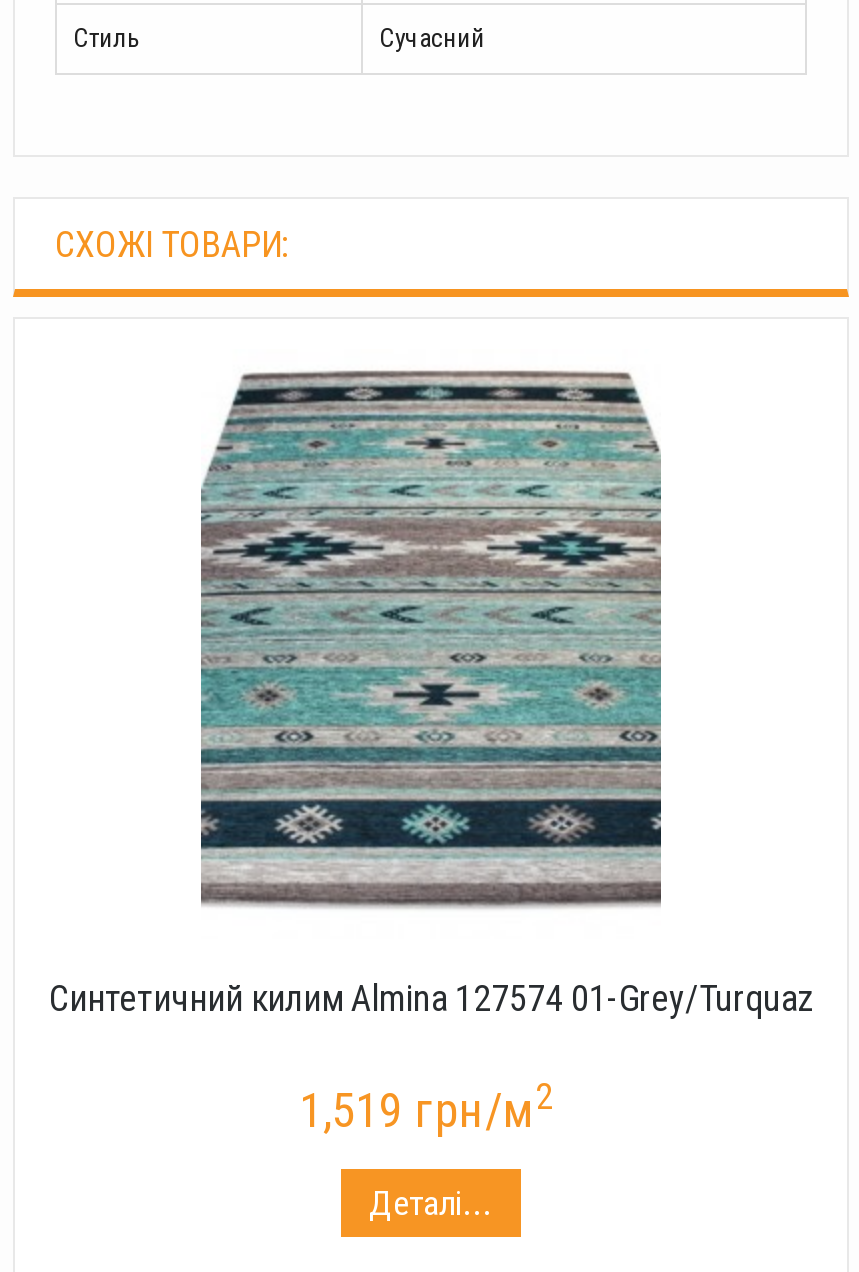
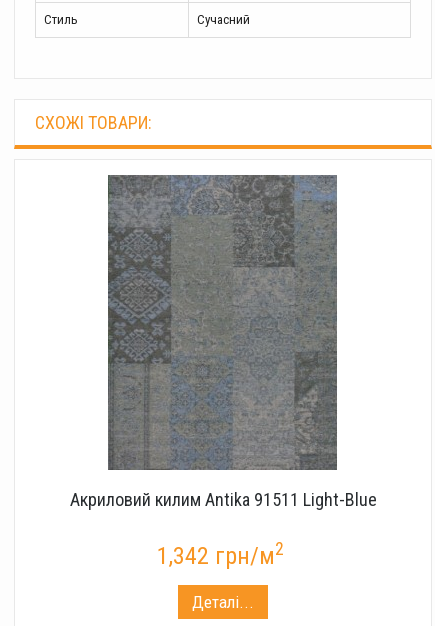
- [image]
- Синтетичний килим Almina 127574 01-Grey/Turquaz
+ [image]
+ Акриловий килим Antika 91511 Light-Blue

- 1,519 грн/м2
+ 1,342 грн/м2
